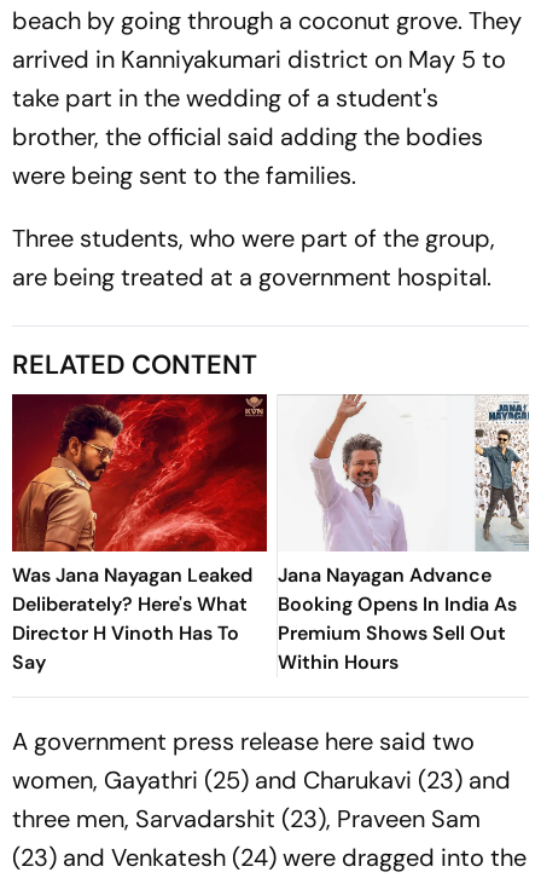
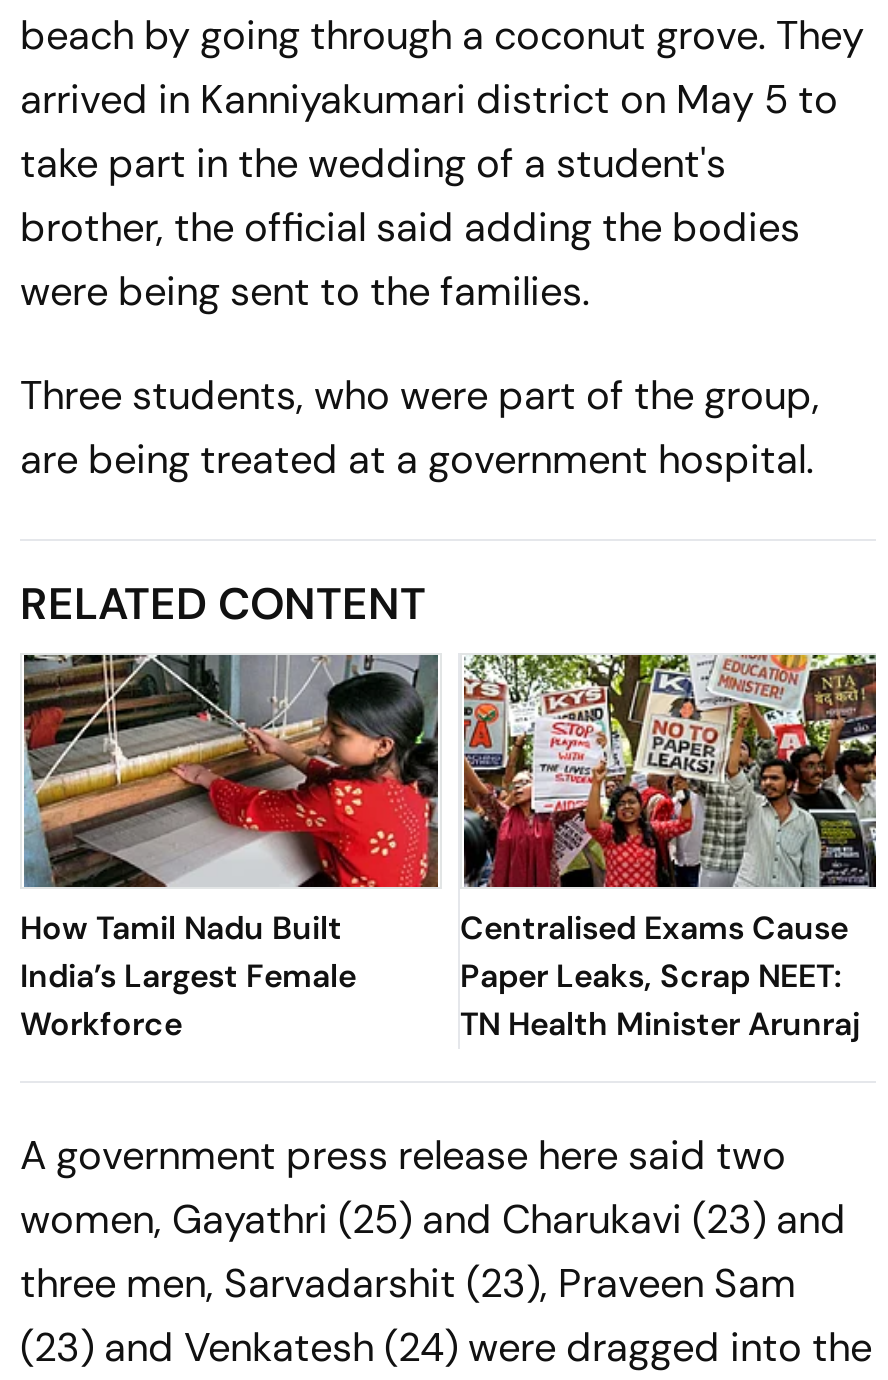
- [image]
- Was Jana Nayagan Leaked
- Deliberately? Here's What
- Director H Vinoth Has To
- Say
+ [image]
+ How Tamil Nadu Built
+ India’s Largest Female
+ Workforce

- [image]
- Jana Nayagan Advance
- Booking Opens In India As
- Premium Shows Sell Out
- Within Hours
+ [image]
+ Centralised Exams Cause
+ Paper Leaks, Scrap NEET:
+ TN Health Minister Arunraj
